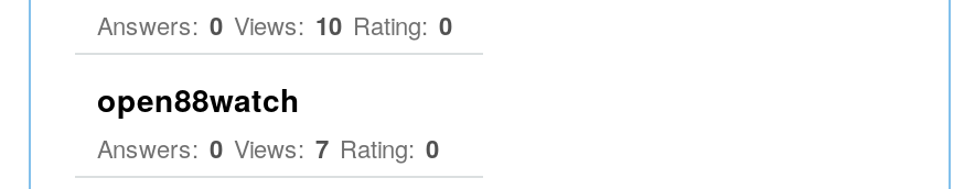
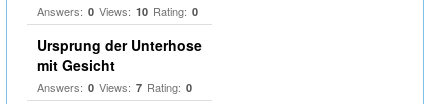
- open88watch
+ Ursprung der Unterhose
+ mit Gesicht
